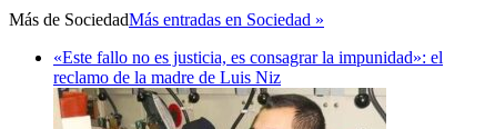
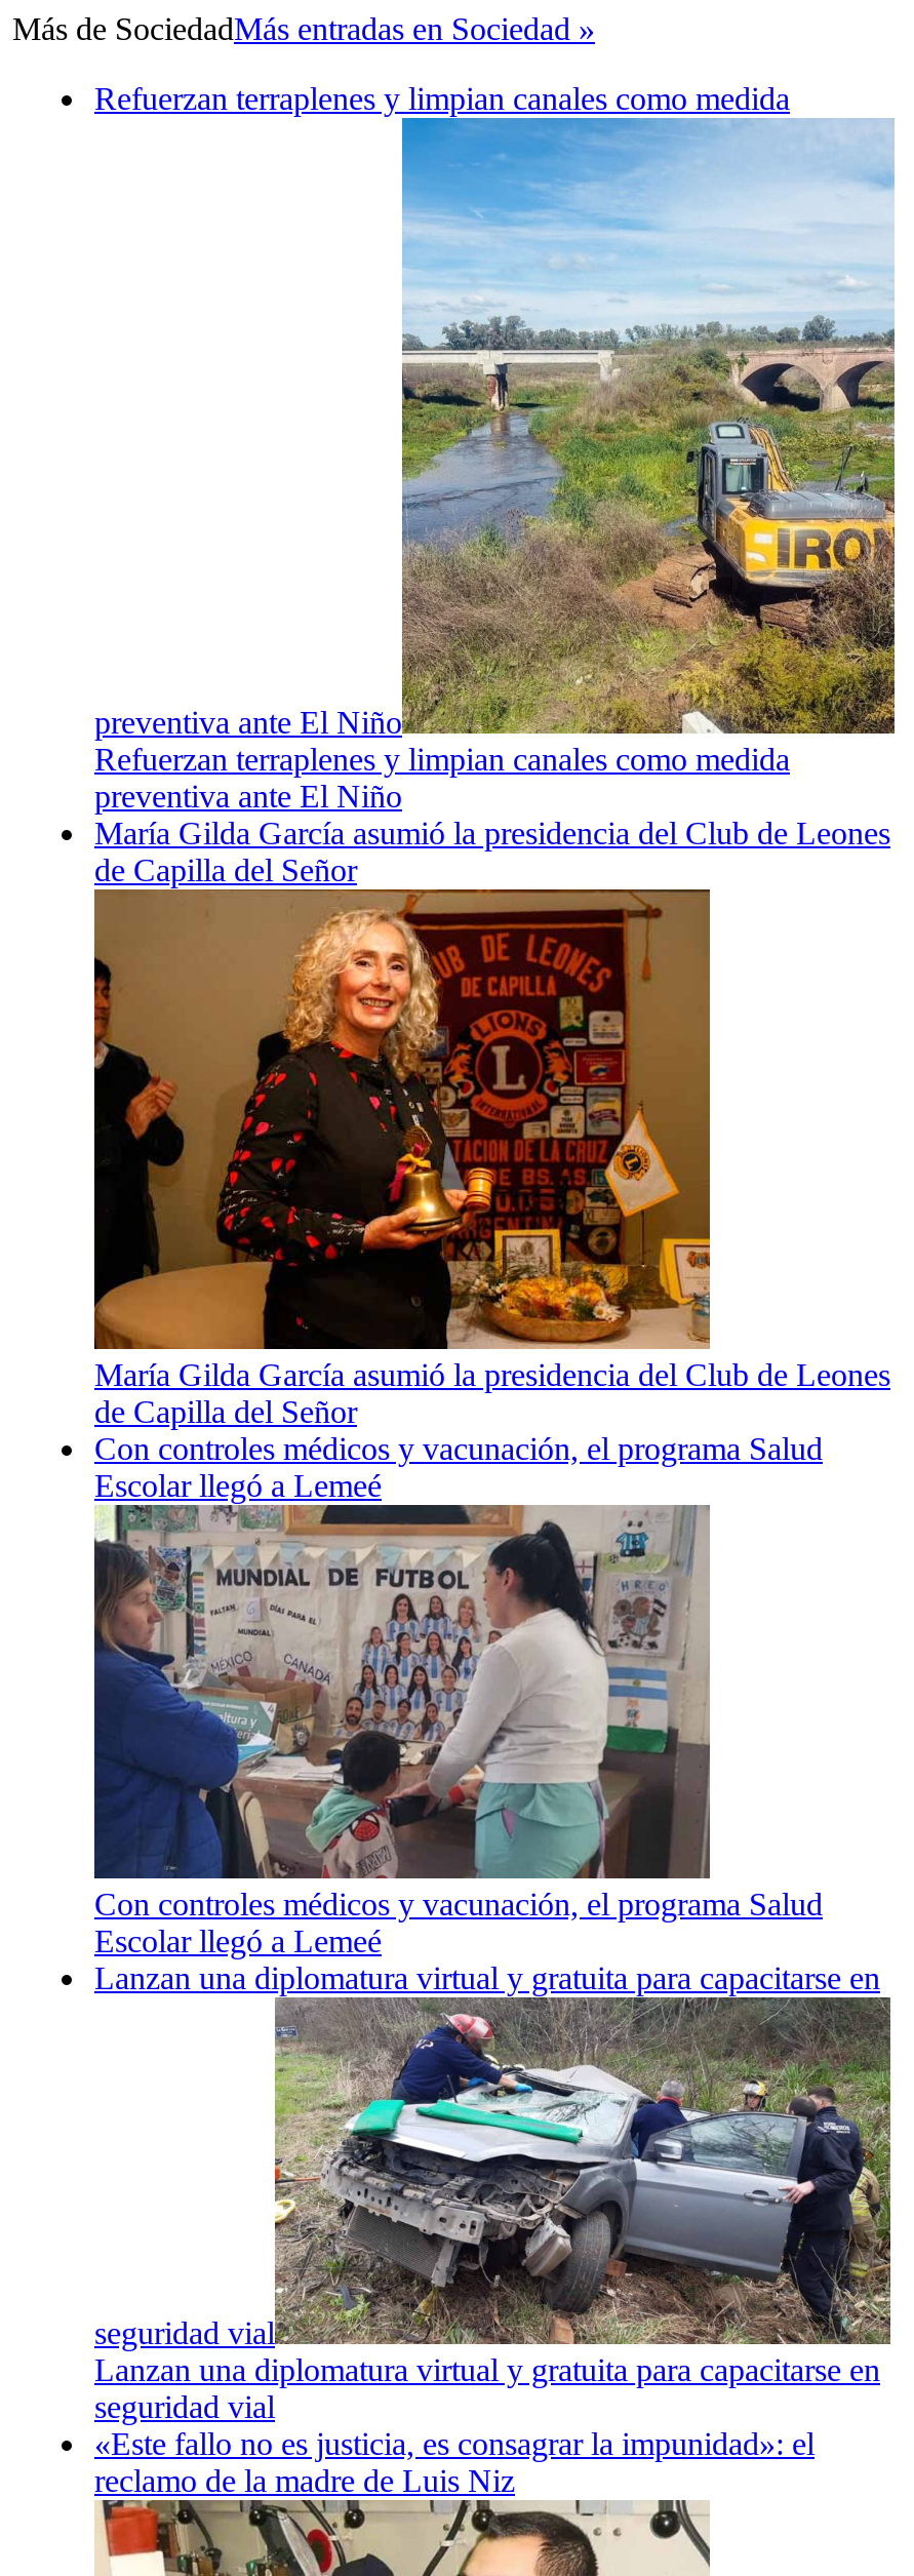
+ [image]
+ María Gilda García asumió la presidencia del Club de Leones
+ de Capilla del Señor
+ Con controles médicos y vacunación, el programa Salud
+ Escolar llegó a Lemeé

+ [image]
+ Con controles médicos y vacunación, el programa Salud
+ Escolar llegó a Lemeé
+ Lanzan una diplomatura virtual y gratuita para capacitarse en

+ Refuerzan terraplenes y limpian canales como medida

+ [image]
+ preventiva ante El Niño
+ Refuerzan terraplenes y limpian canales como medida
+ preventiva ante El Niño
+ María Gilda García asumió la presidencia del Club de Leones
+ de Capilla del Señor

+ [image]
+ seguridad vial
+ Lanzan una diplomatura virtual y gratuita para capacitarse en
+ seguridad vial
